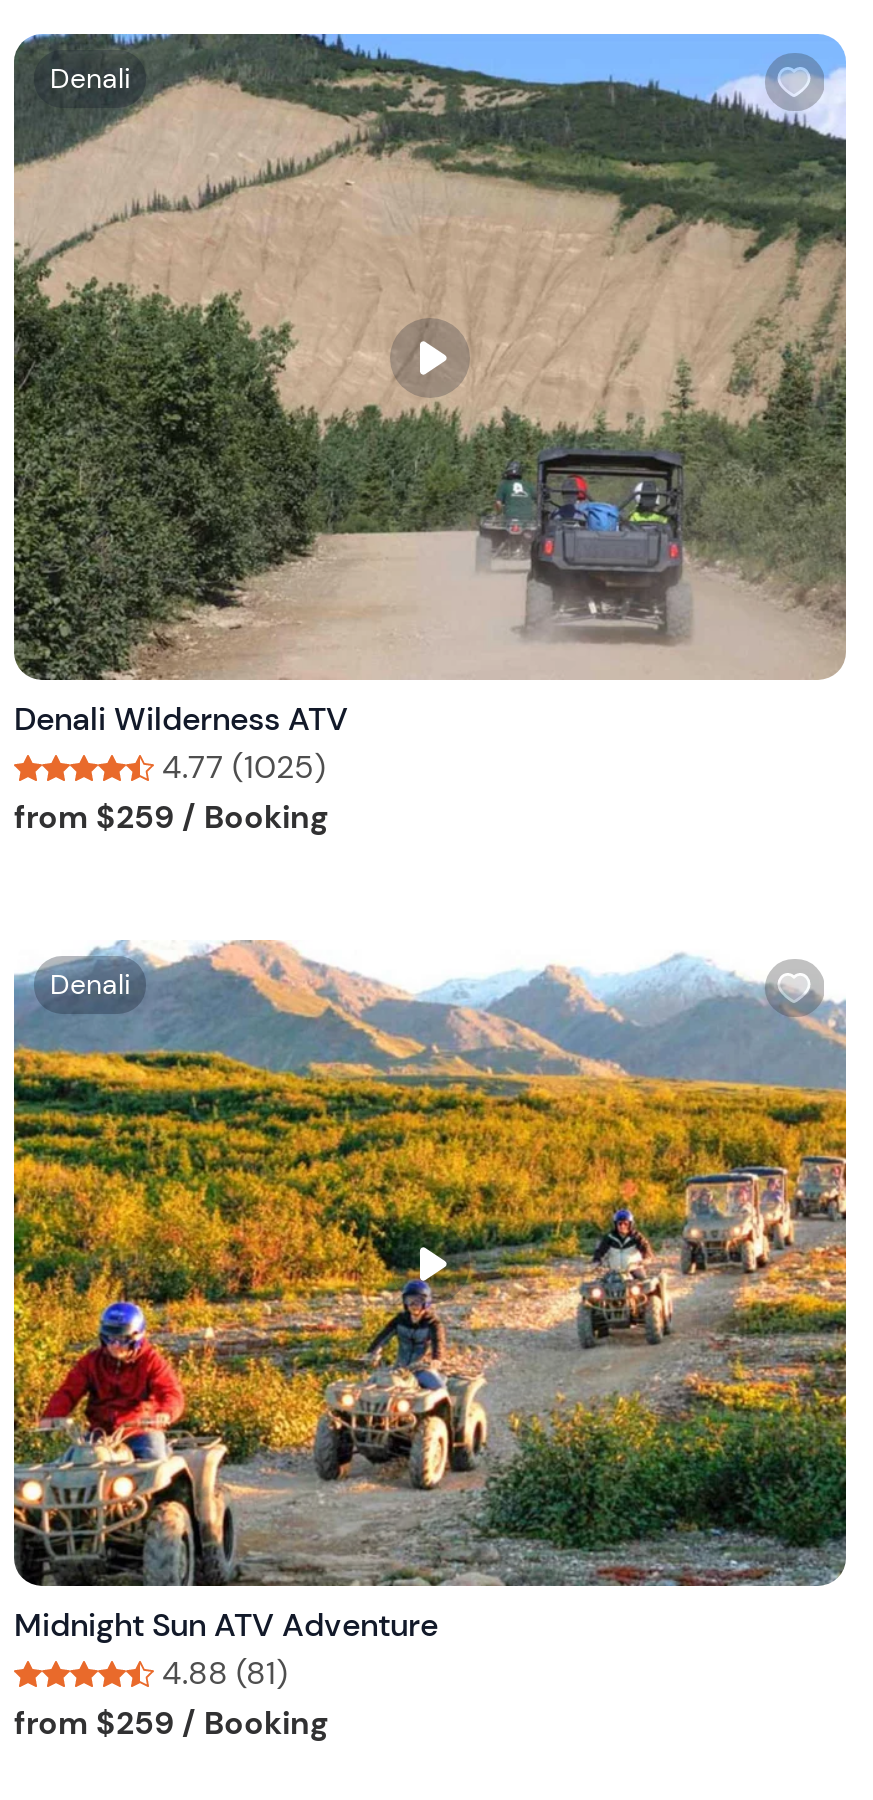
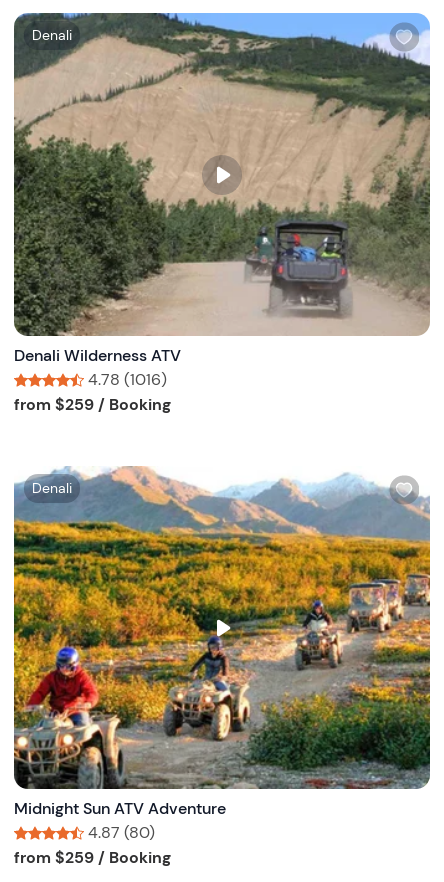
- 4.77 (1025)
+ 4.78 (1016)

- 4.88 (81)
+ 4.87 (80)
